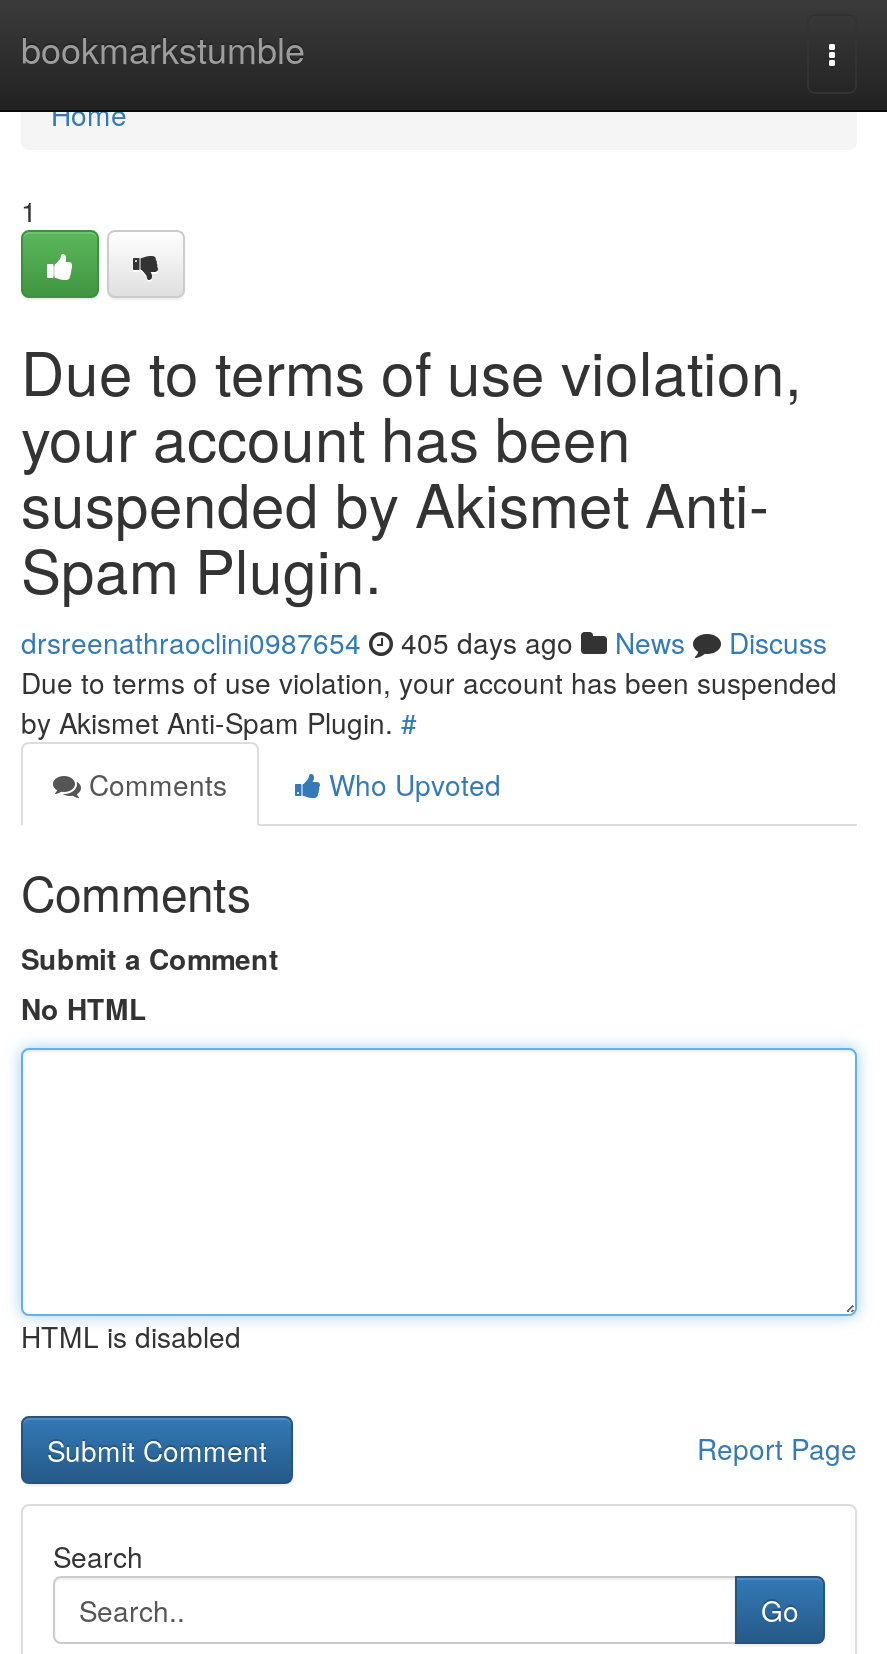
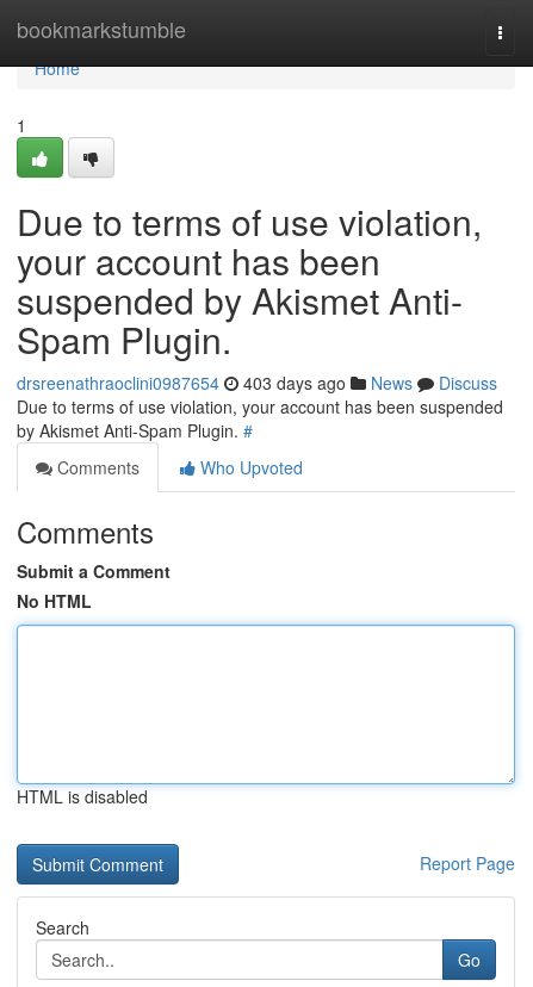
- drsreenathraoclini0987654 405 days ago News Discuss
+ drsreenathraoclini0987654 403 days ago News Discuss
